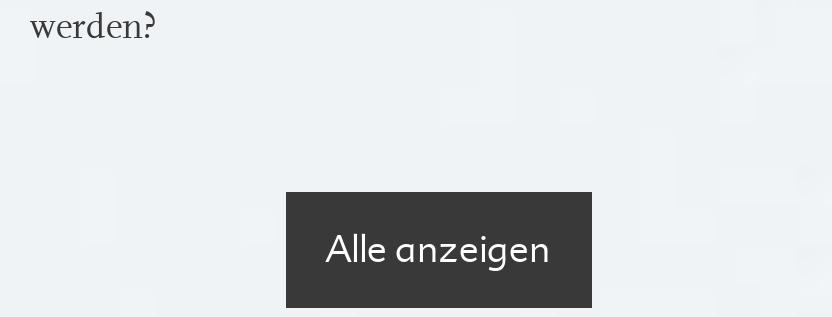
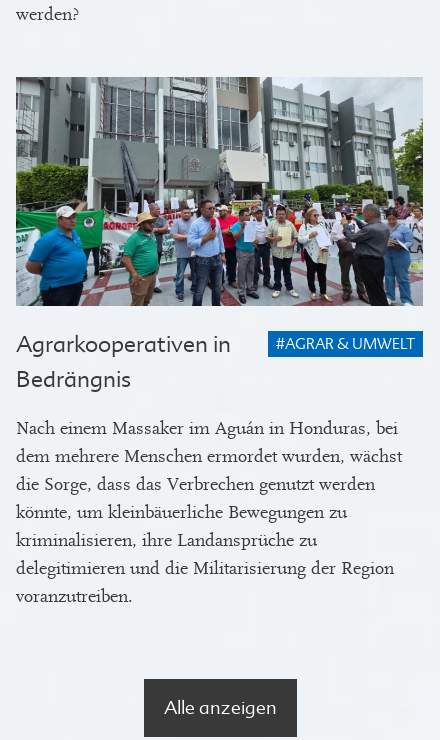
+ [image]
+ #AGRAR & UMWELT
+ Agrarkooperativen in
+ Bedrängnis
+ Nach einem Massaker im Aguán in Honduras, bei
+ dem mehrere Menschen ermordet wurden, wächst
+ die Sorge, dass das Verbrechen genutzt werden
+ könnte, um kleinbäuerliche Bewegungen zu
+ kriminalisieren, ihre Landansprüche zu
+ delegitimieren und die Militarisierung der Region
+ voranzutreiben.
